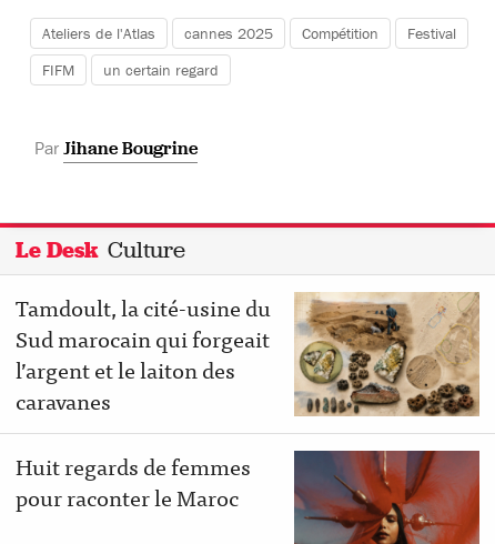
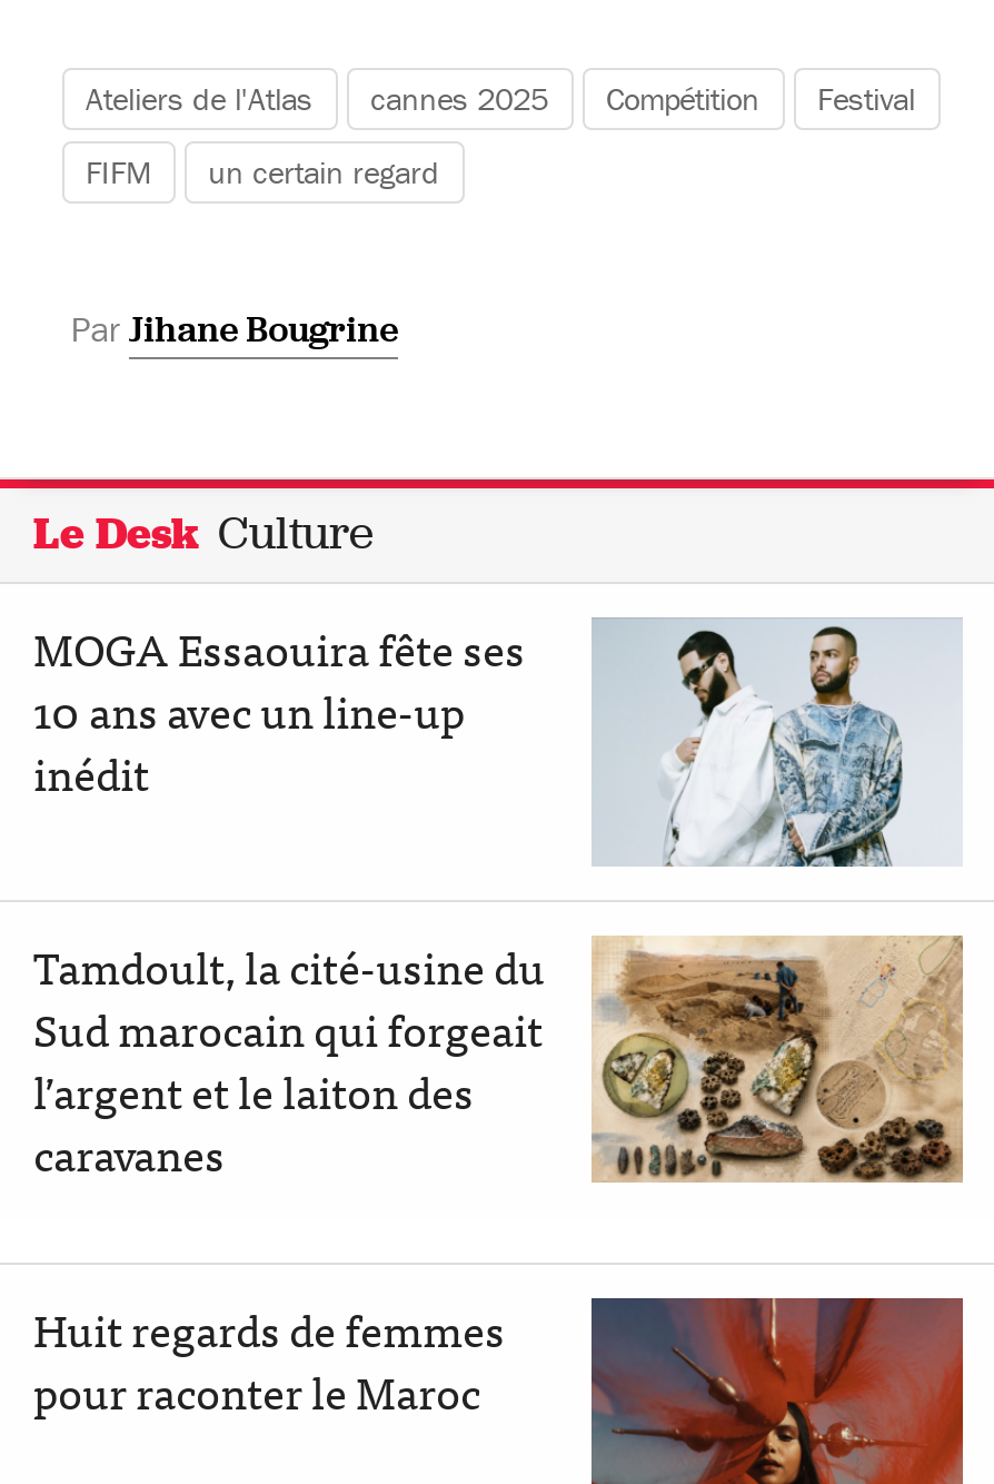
+ [image]
+ MOGA Essaouira fête ses
+ 10 ans avec un line-up
+ inédit
